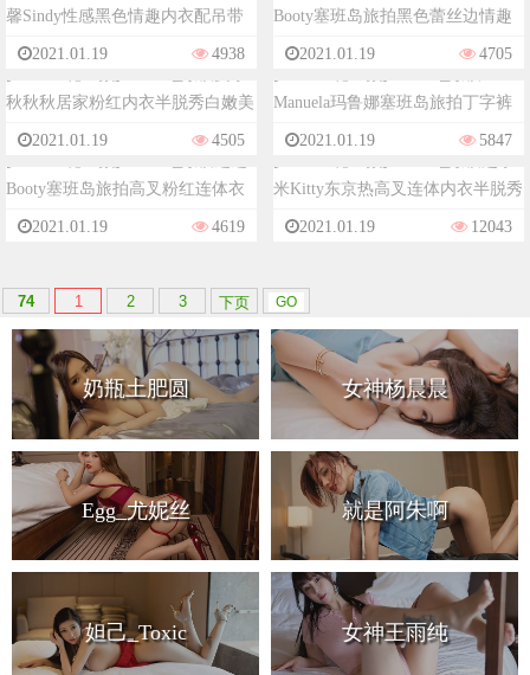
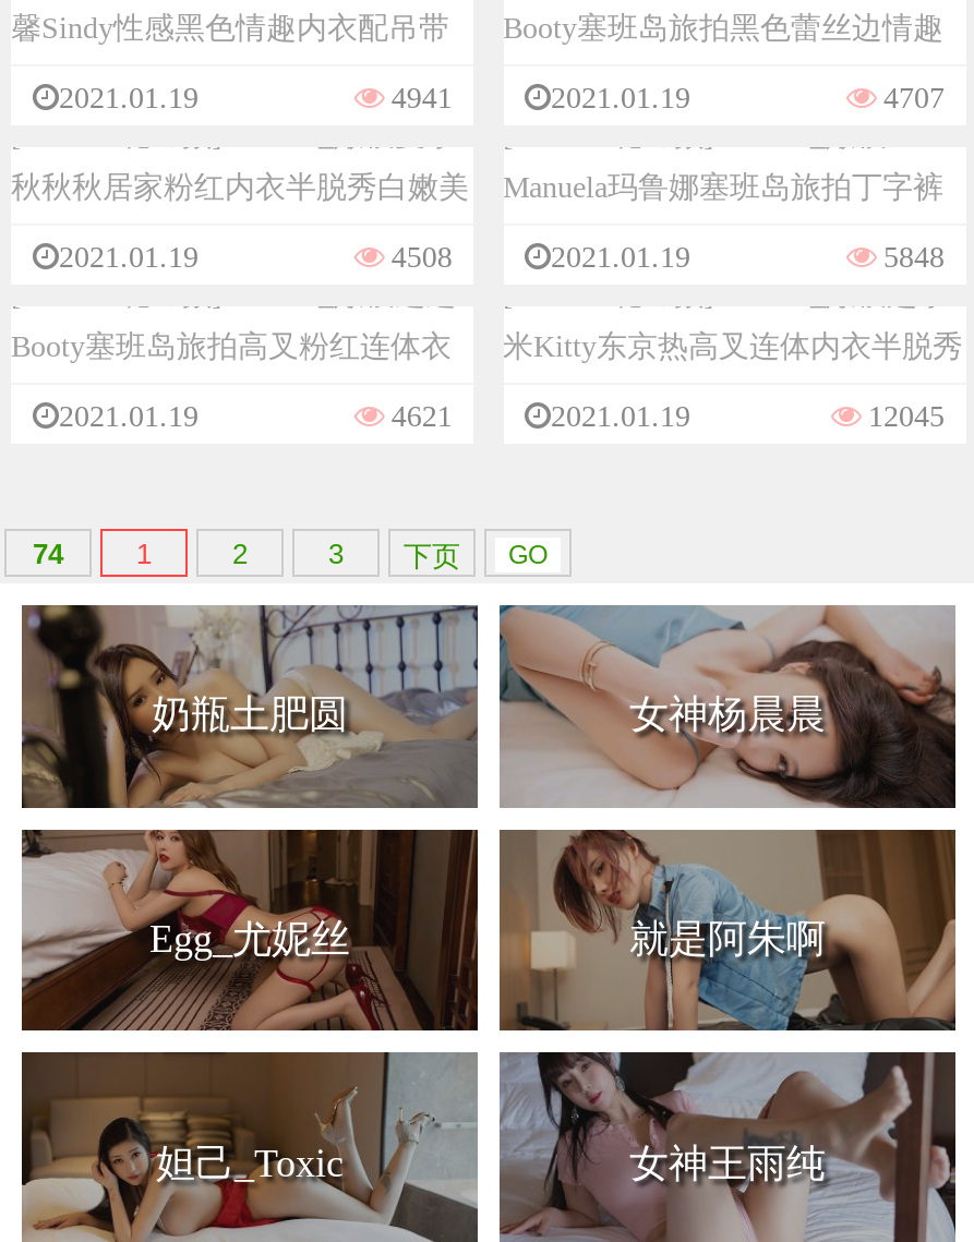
- 4938
+ 4941

- 4705
+ 4707

- 4505
+ 4508

- 5847
+ 5848

- 4619
+ 4621

- 12043
+ 12045
